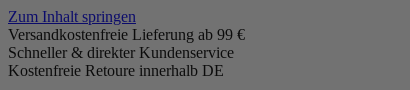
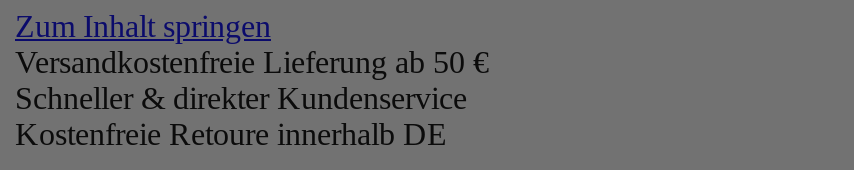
- Versandkostenfreie Lieferung ab 99 €
+ Versandkostenfreie Lieferung ab 50 €
